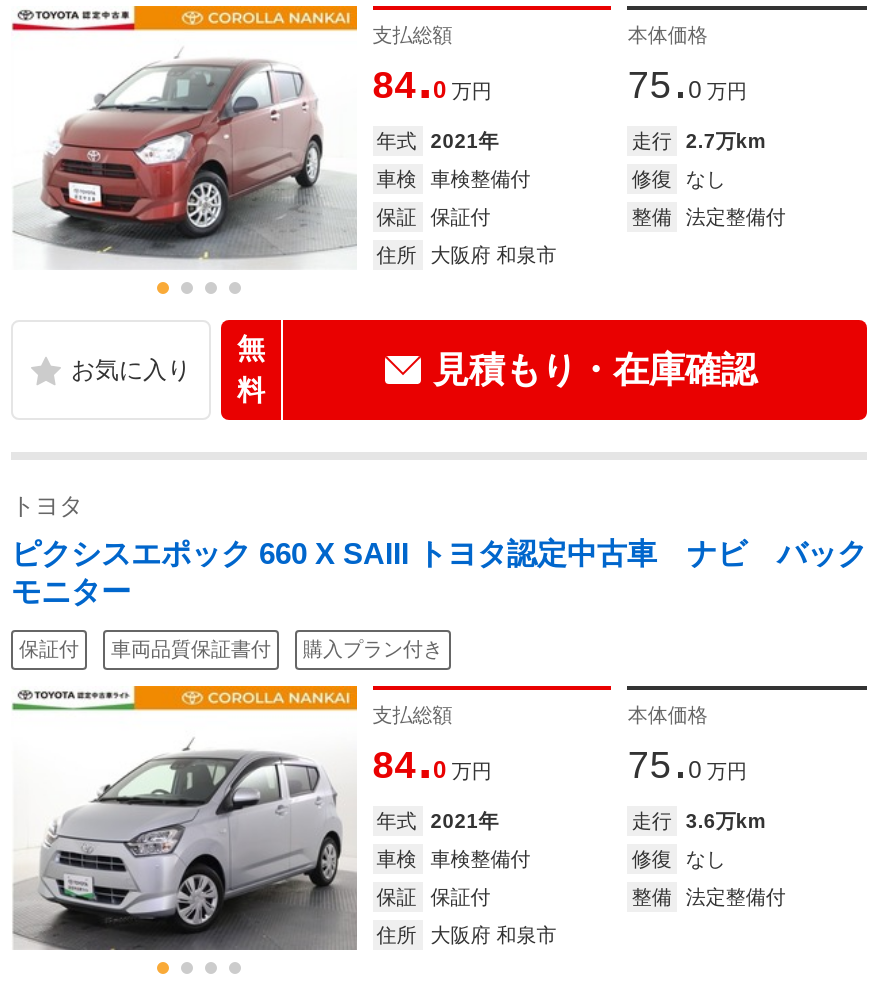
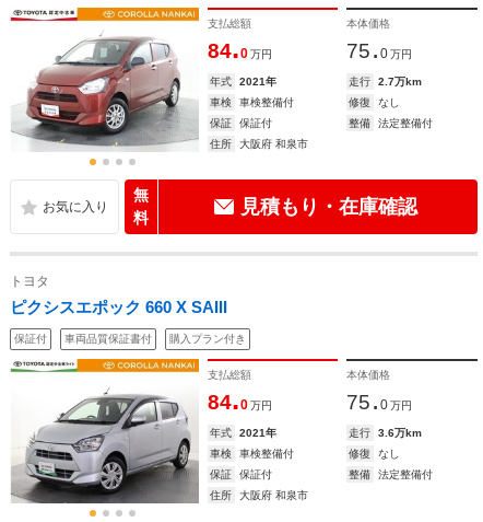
- ピクシスエポック 660 X SAIII トヨタ認定中古車 ナビ バック
- モニター
+ ピクシスエポック 660 X SAIII
